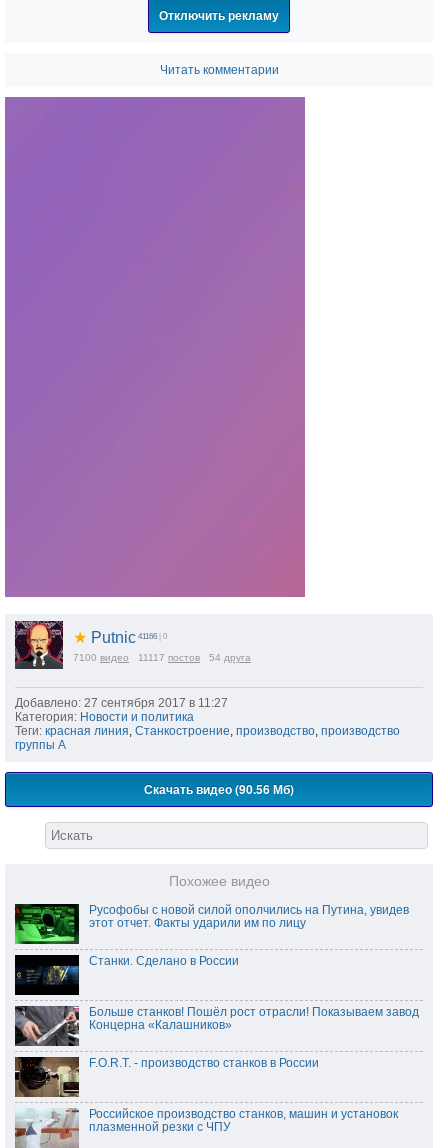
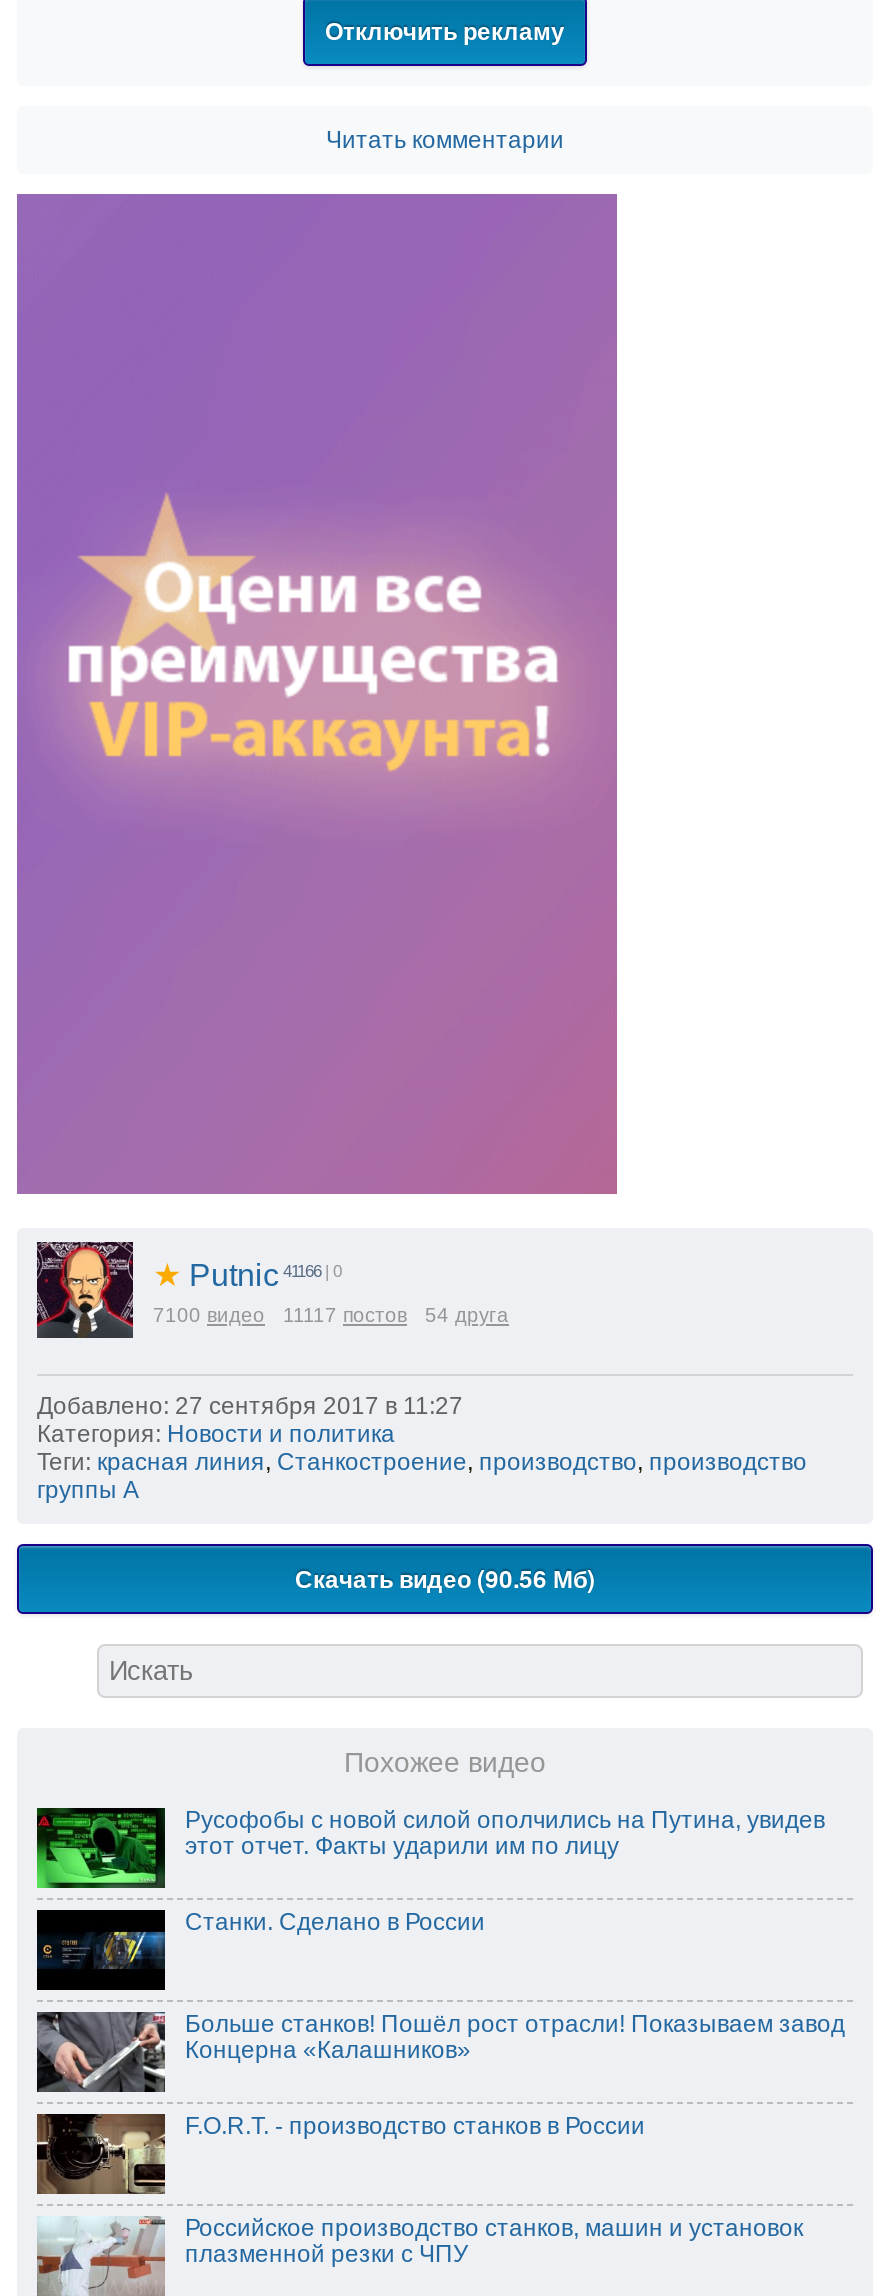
+ [image]
